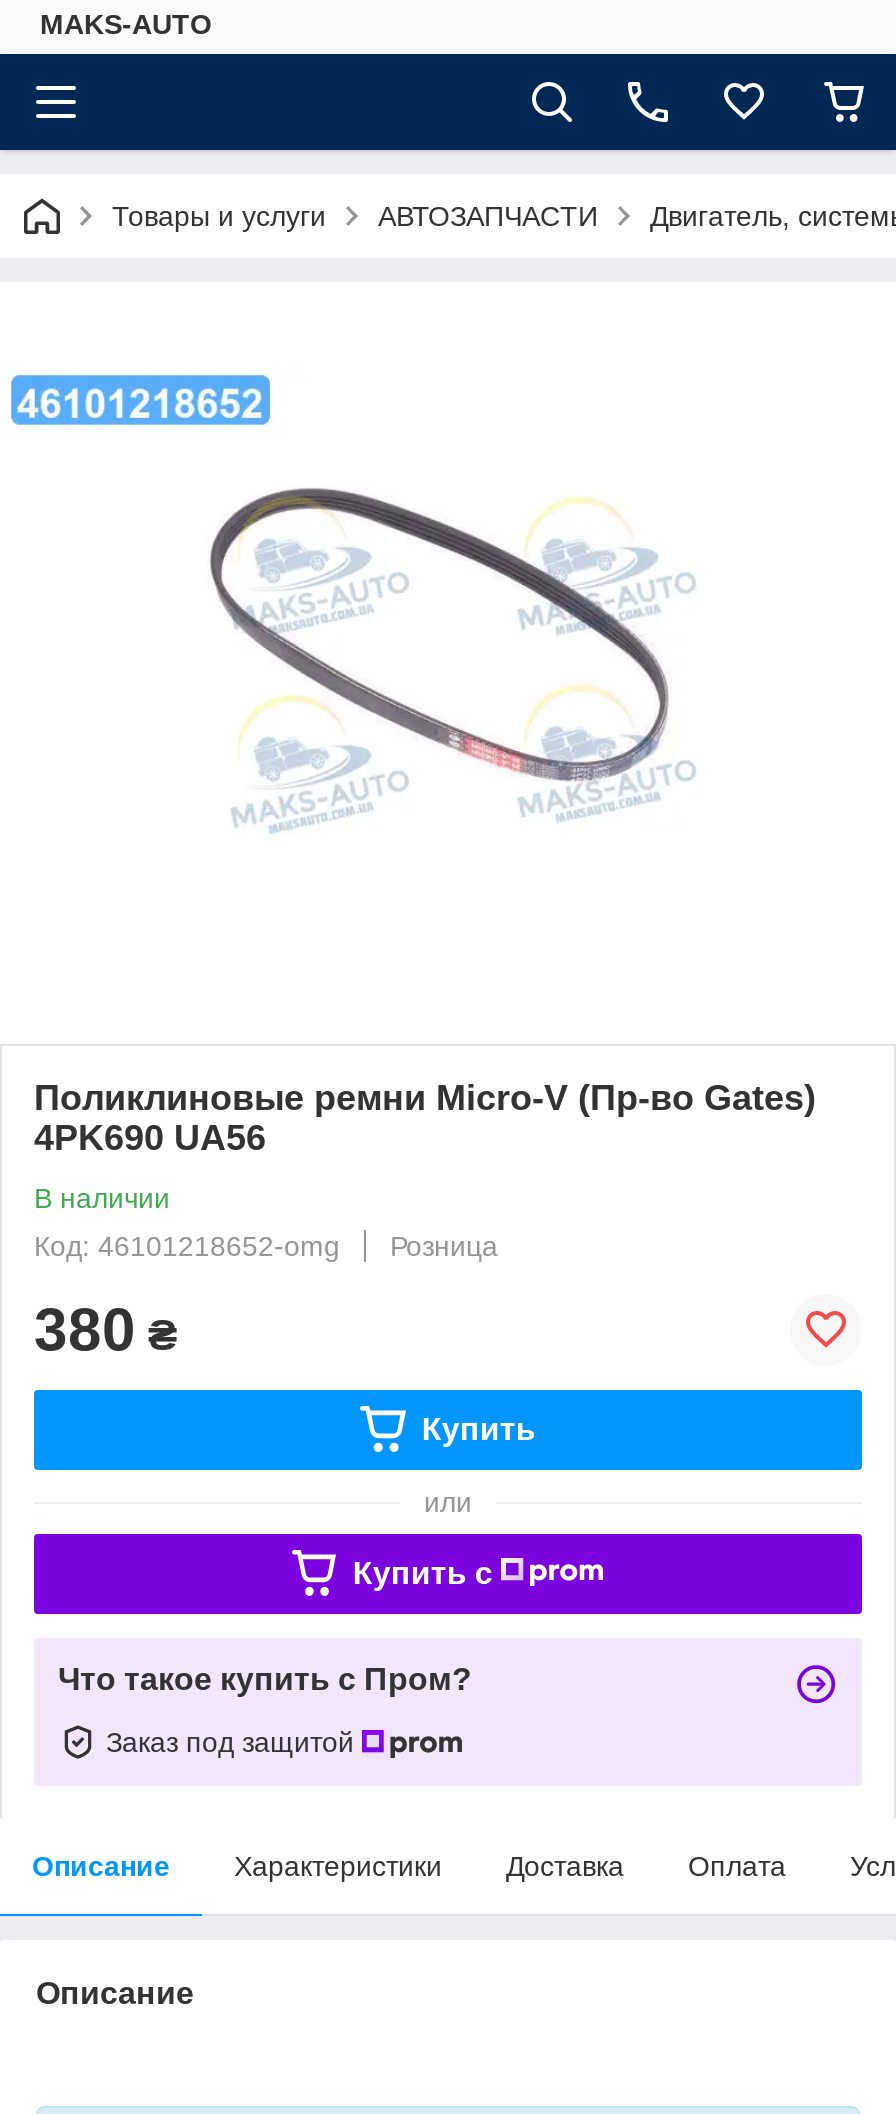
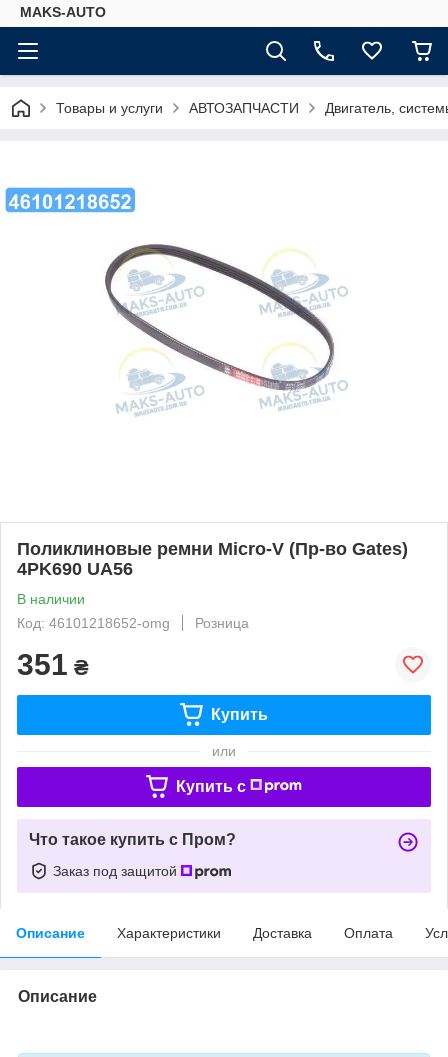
- 380 ₴
+ 351 ₴
